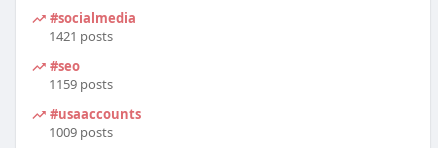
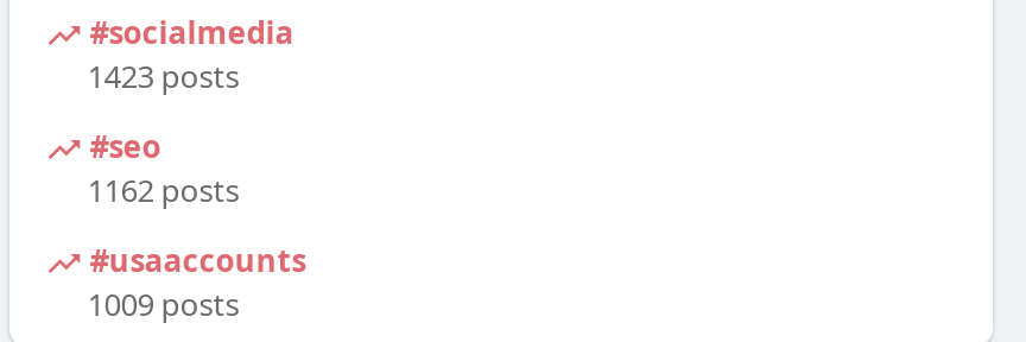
- 1421 posts
+ 1423 posts

- 1159 posts
+ 1162 posts
